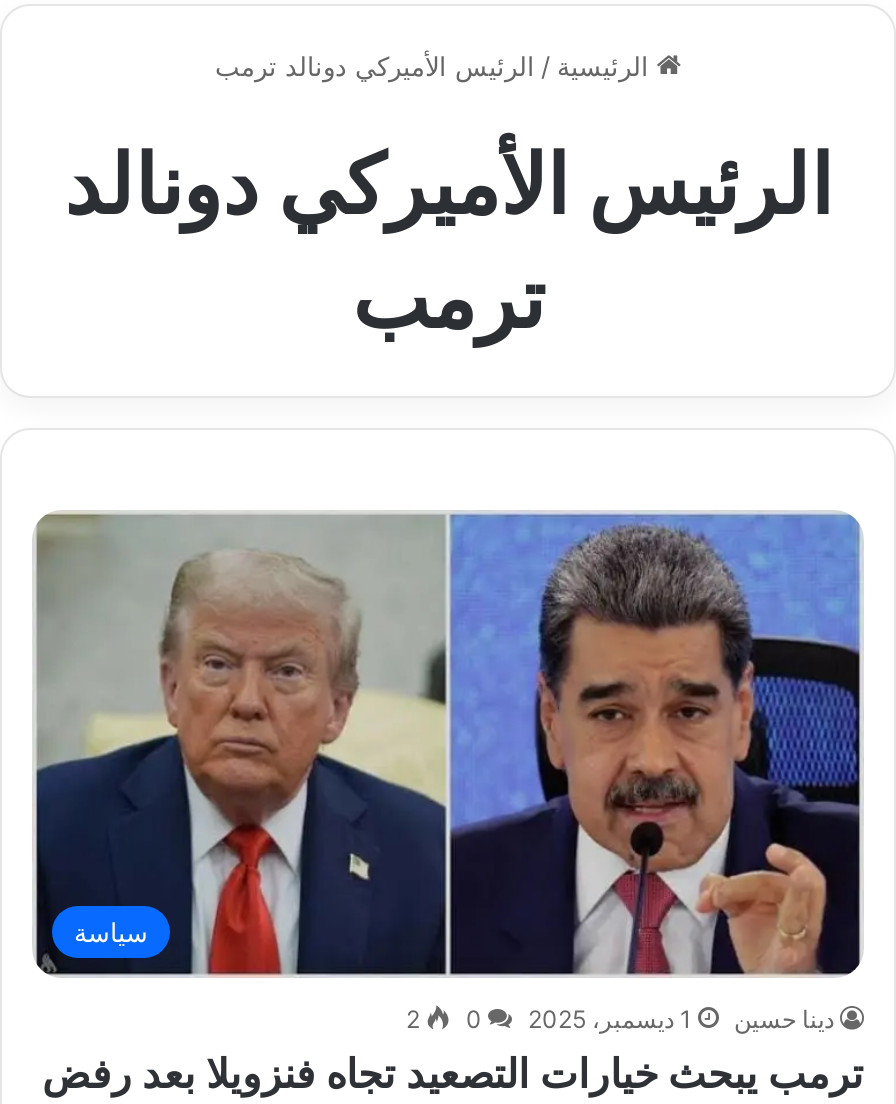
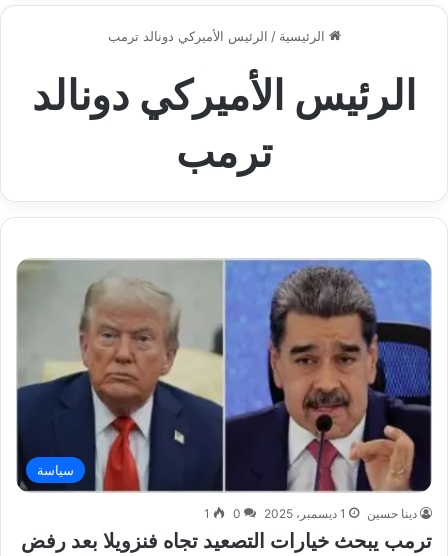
- 2 0
+ 1 0
